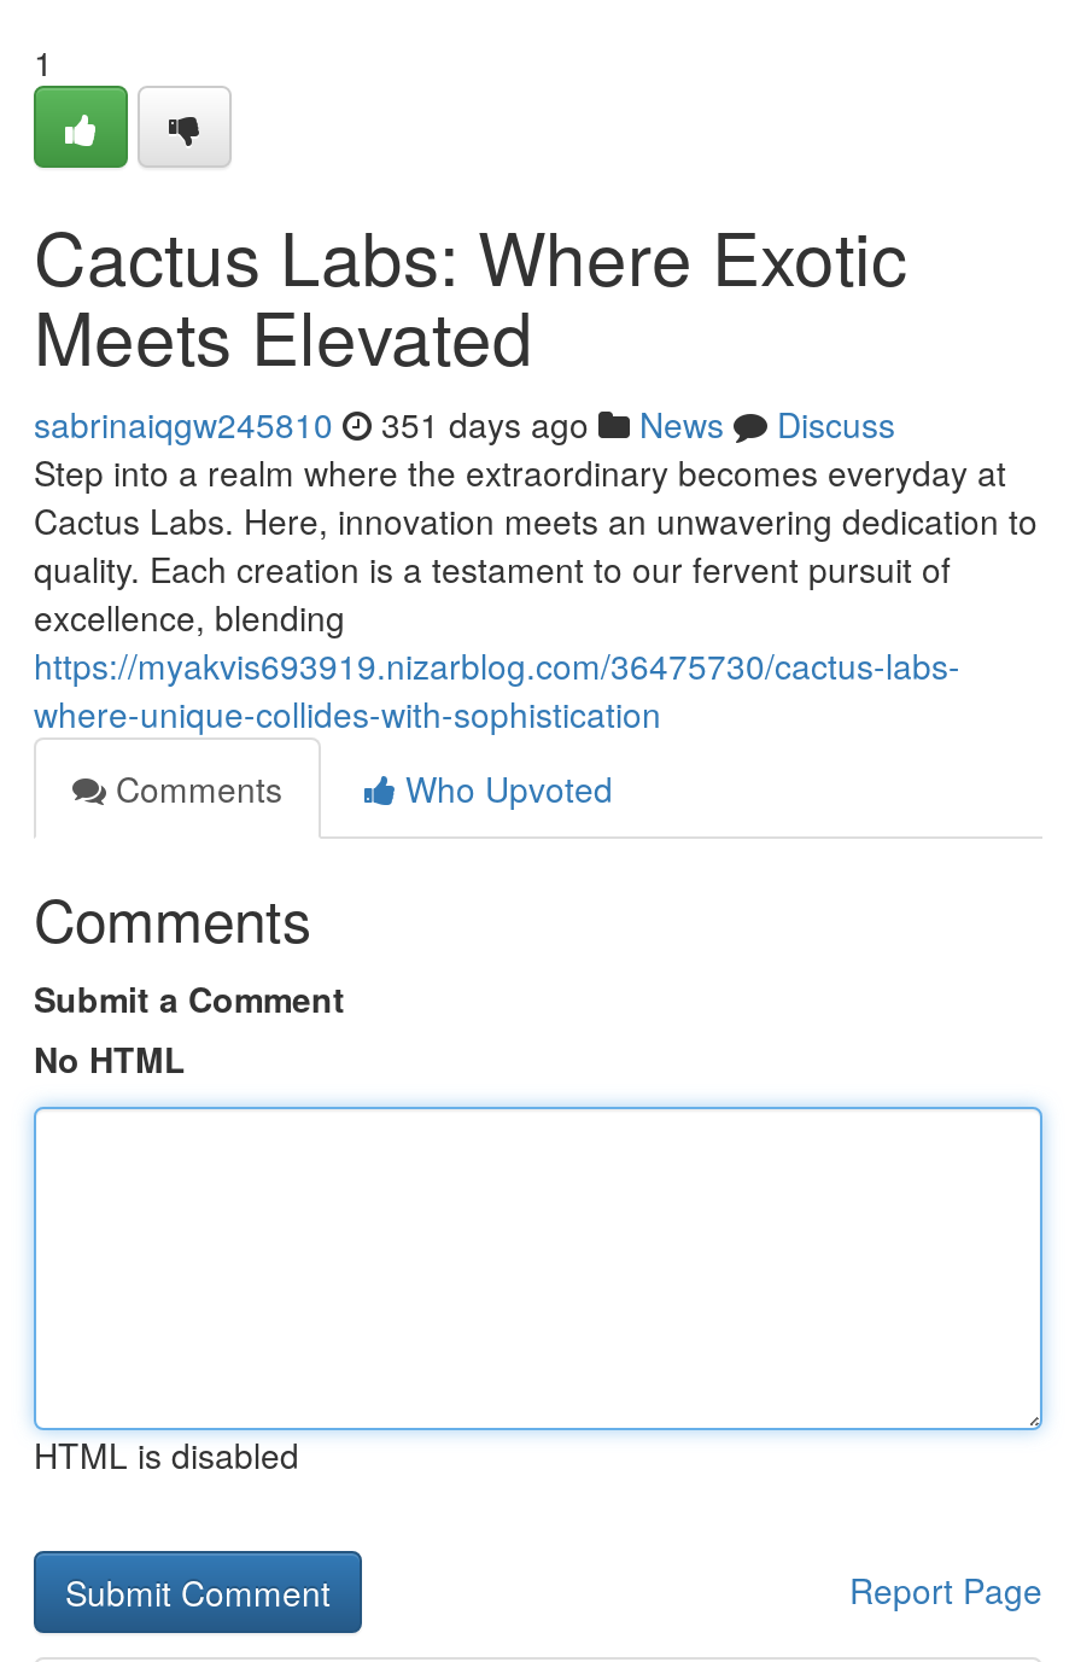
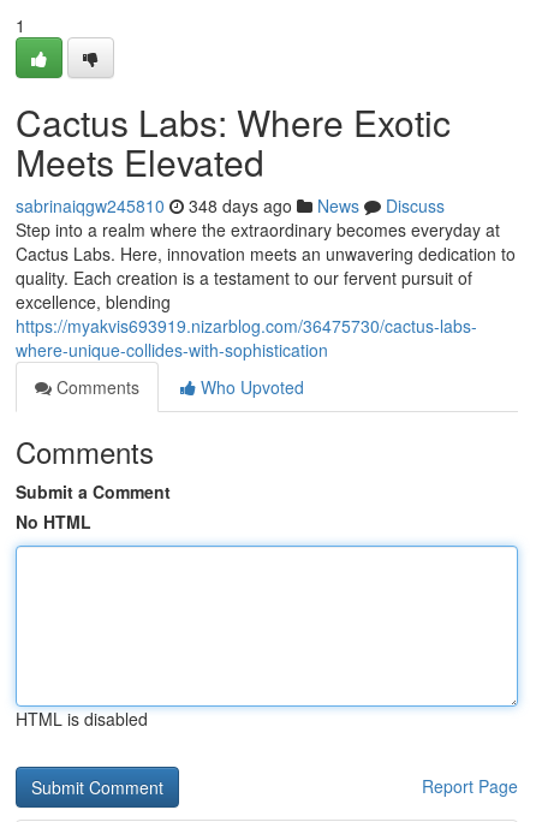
- sabrinaiqgw245810 351 days ago News Discuss
+ sabrinaiqgw245810 348 days ago News Discuss
